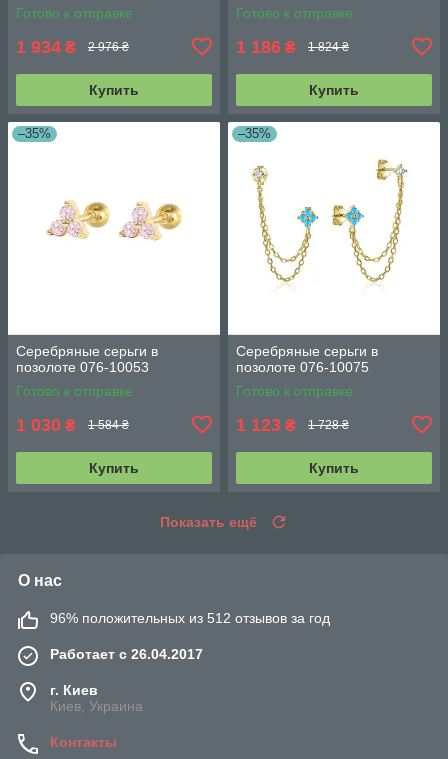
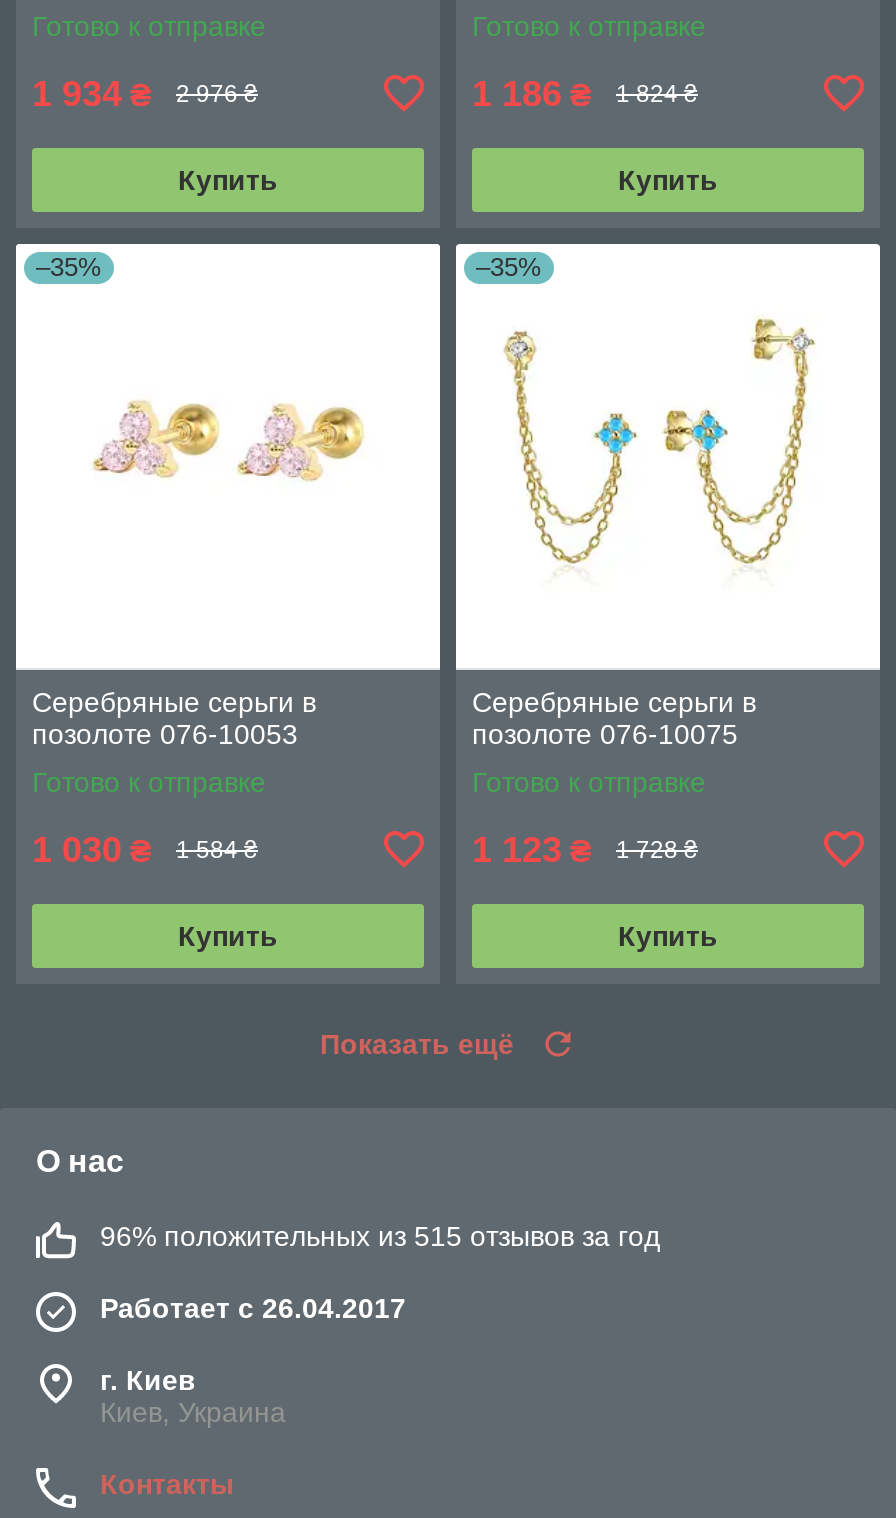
- 96% положительных из 512 отзывов за год
+ 96% положительных из 515 отзывов за год
